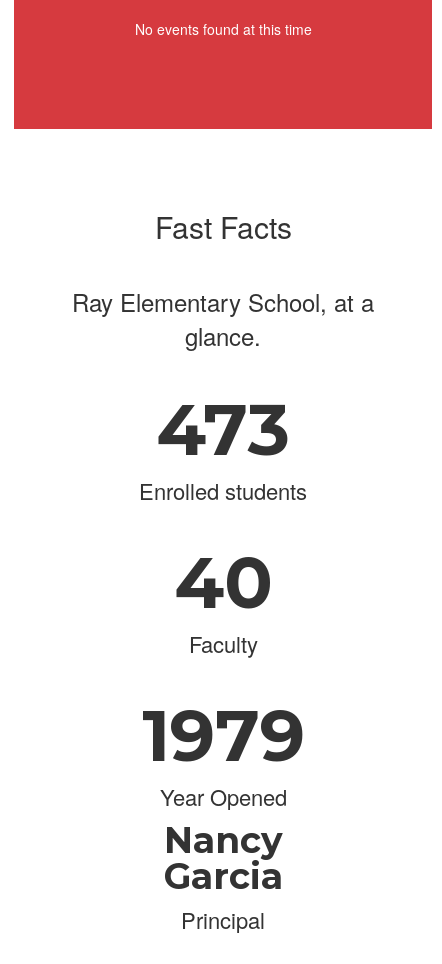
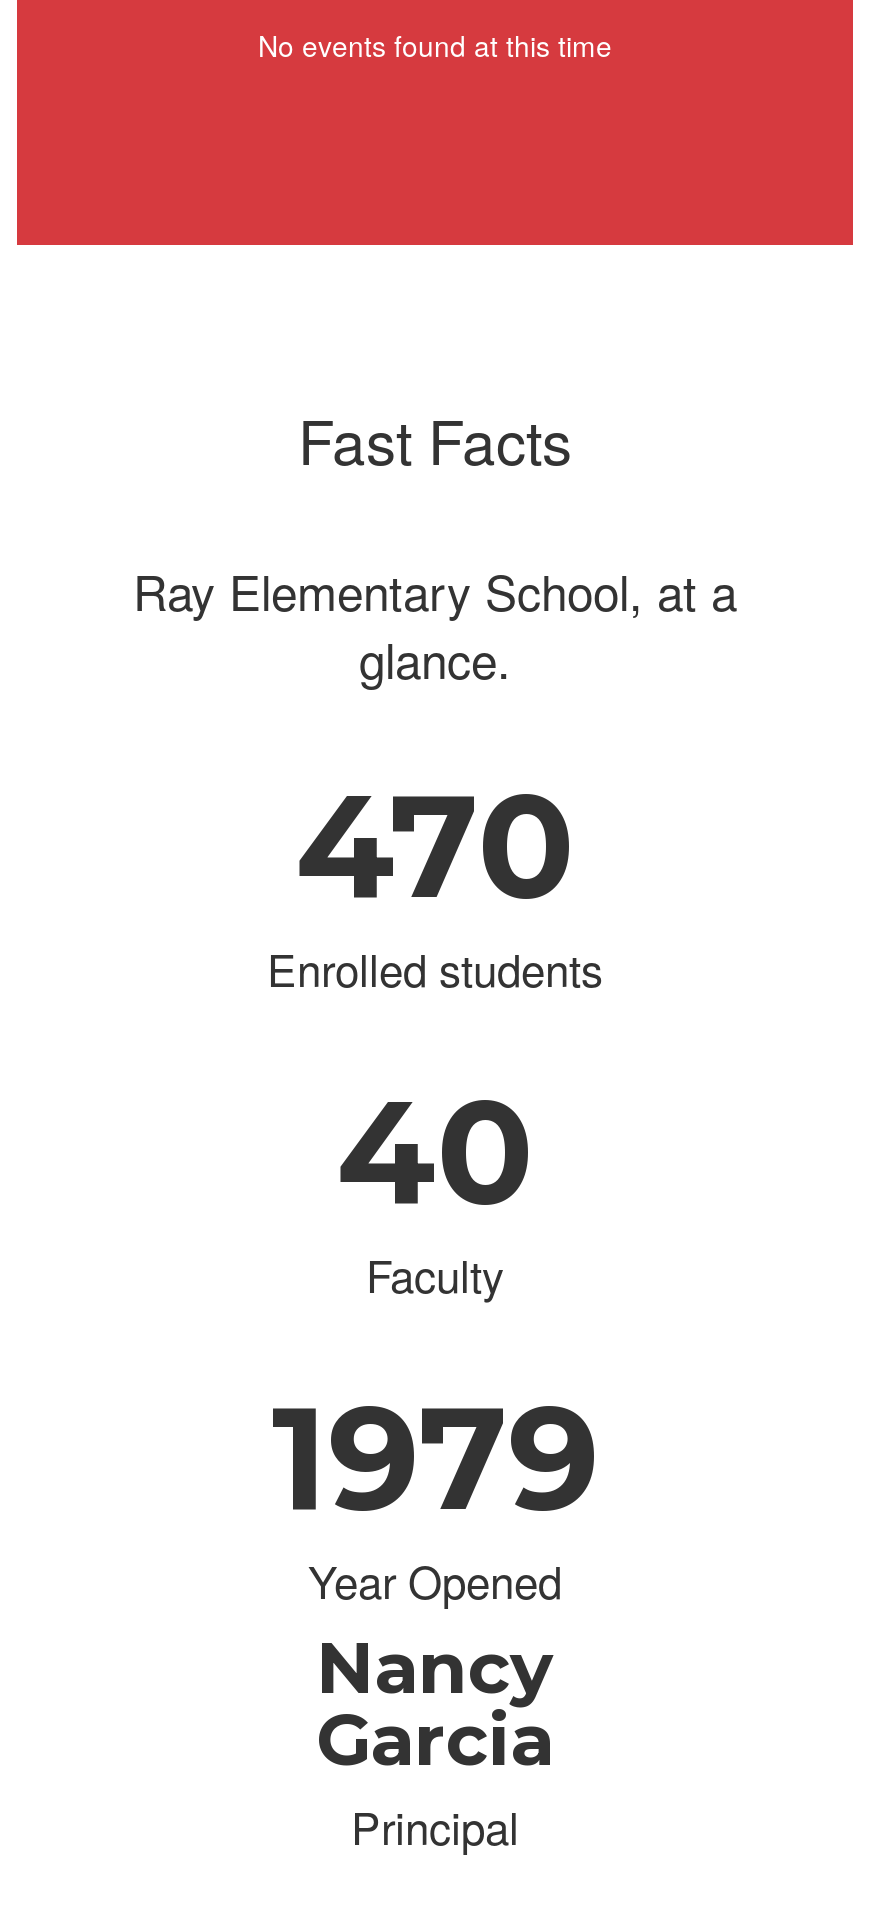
- 473
+ 470
